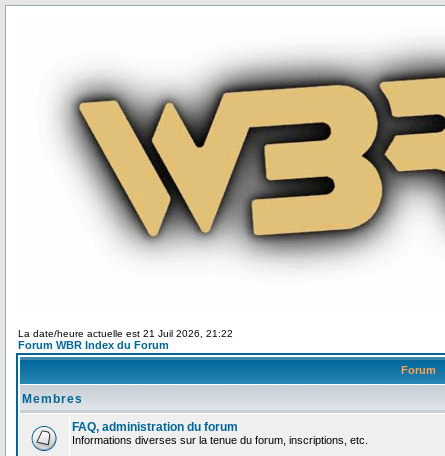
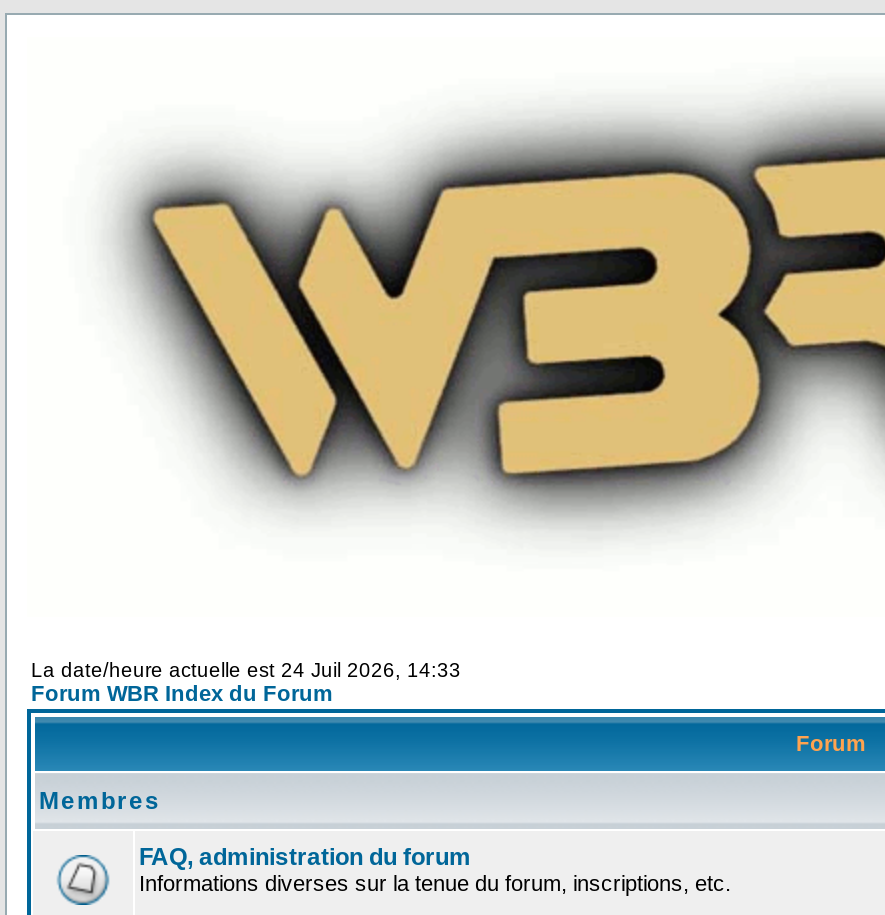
- La date/heure actuelle est 21 Juil 2026, 21:22
+ La date/heure actuelle est 24 Juil 2026, 14:33
